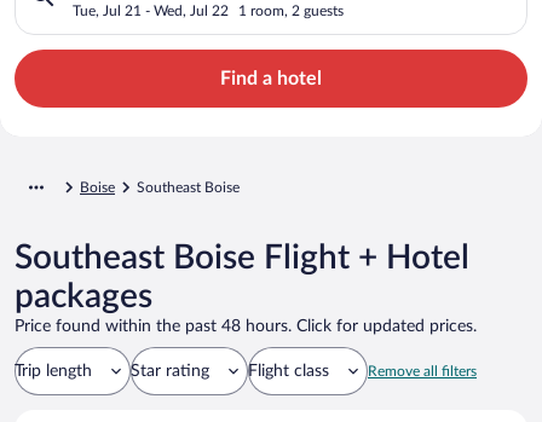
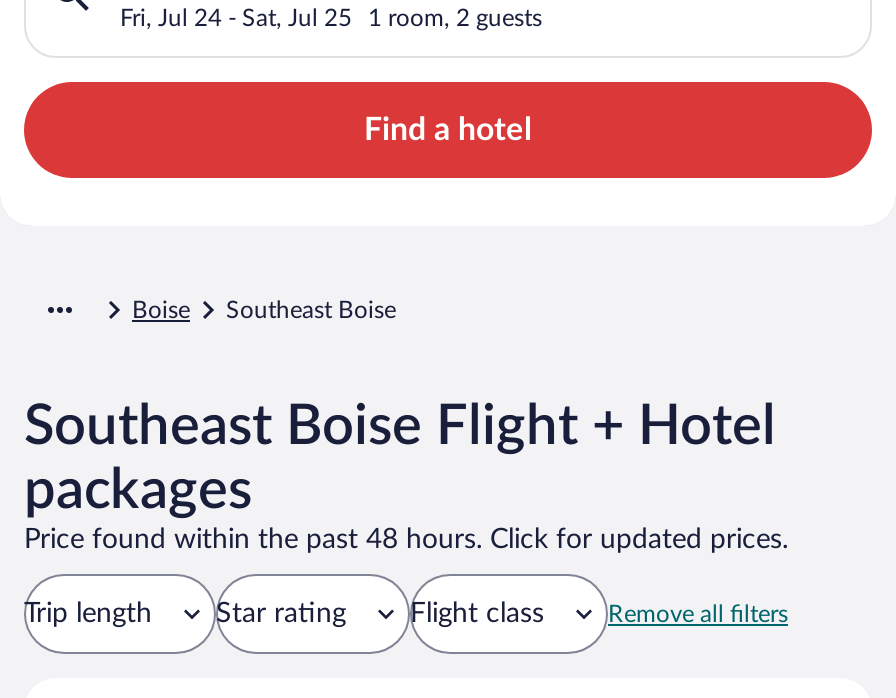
- Tue, Jul 21 - Wed, Jul 22
+ Fri, Jul 24 - Sat, Jul 25
